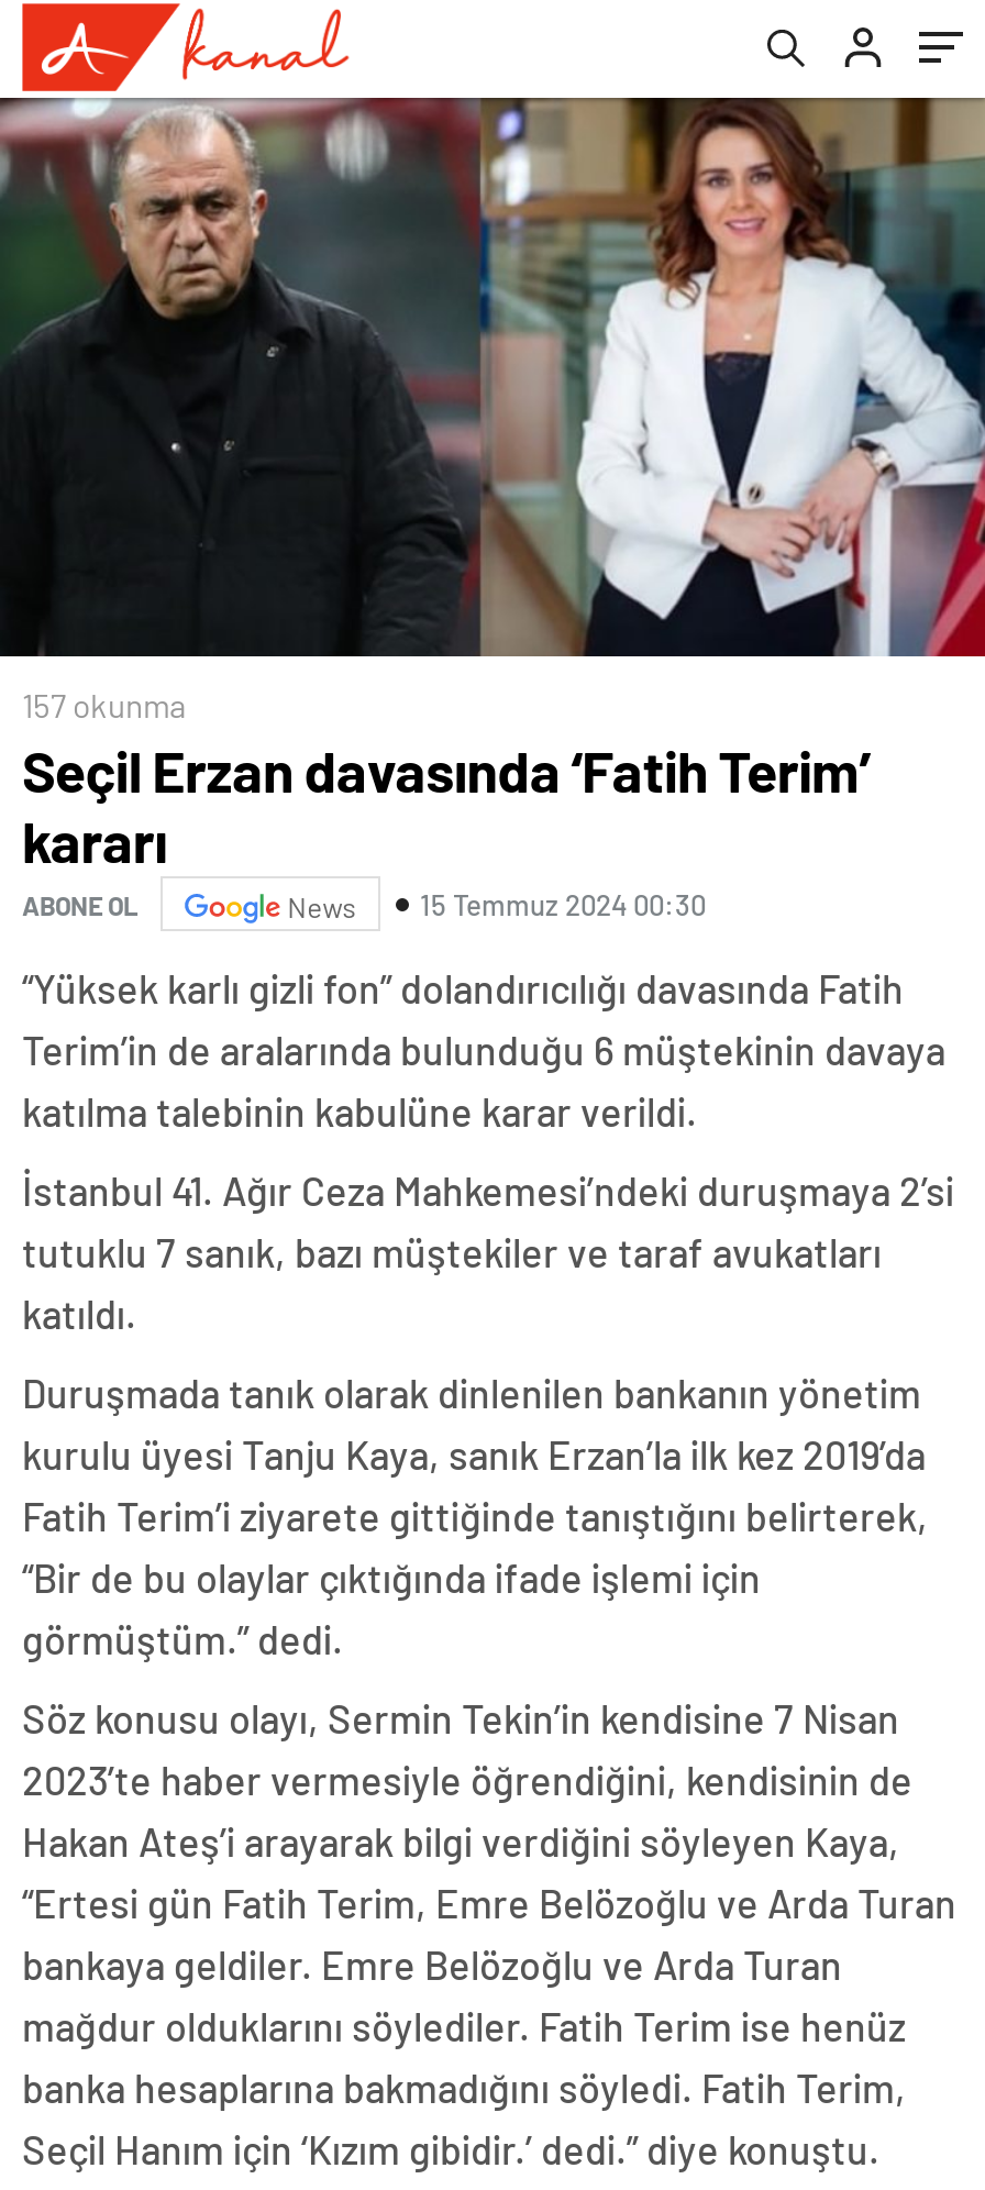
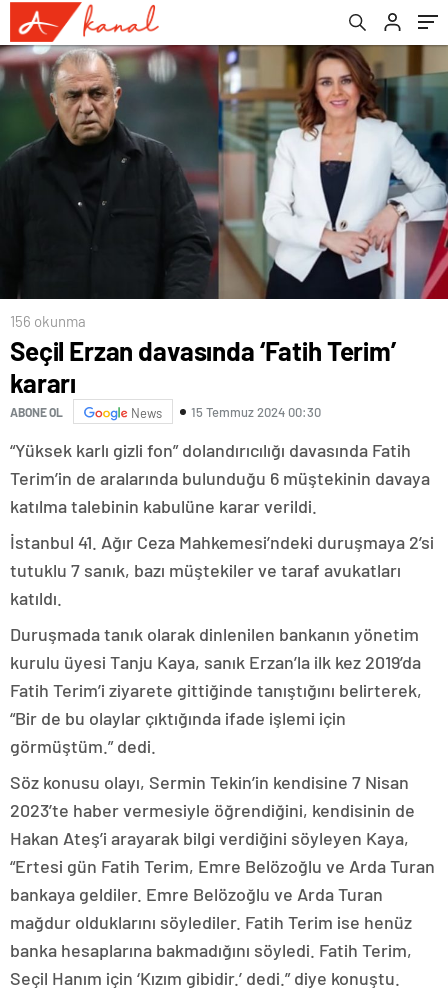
- 157 okunma
+ 156 okunma
